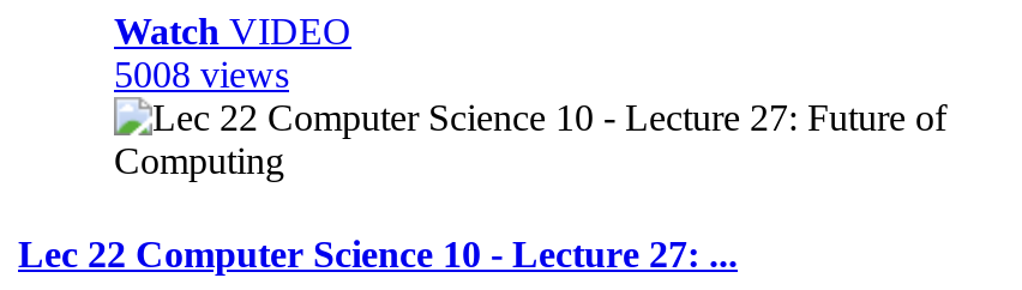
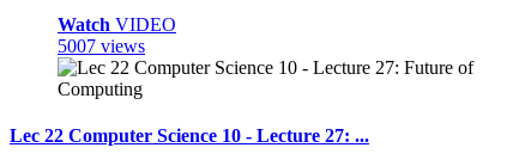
- 5008 views
+ 5007 views
